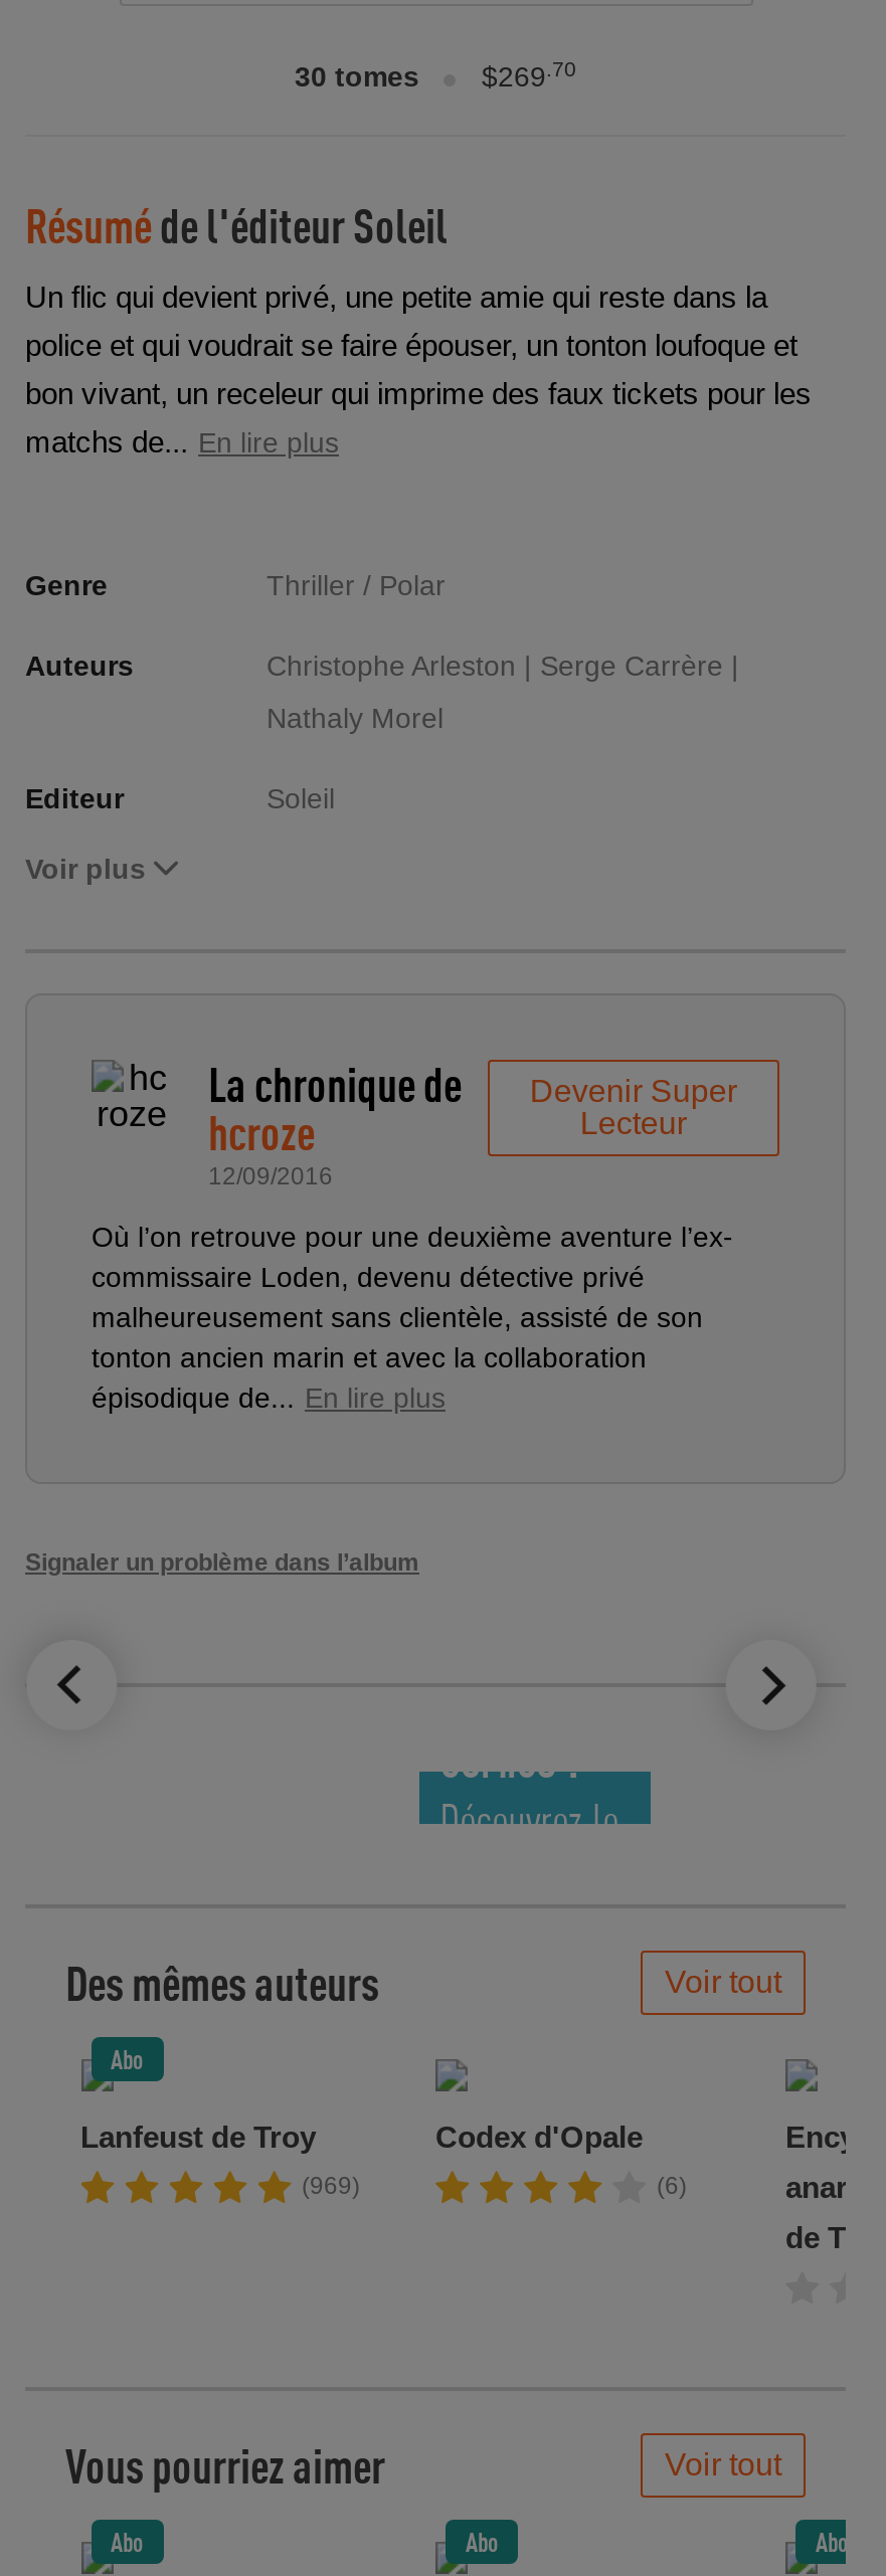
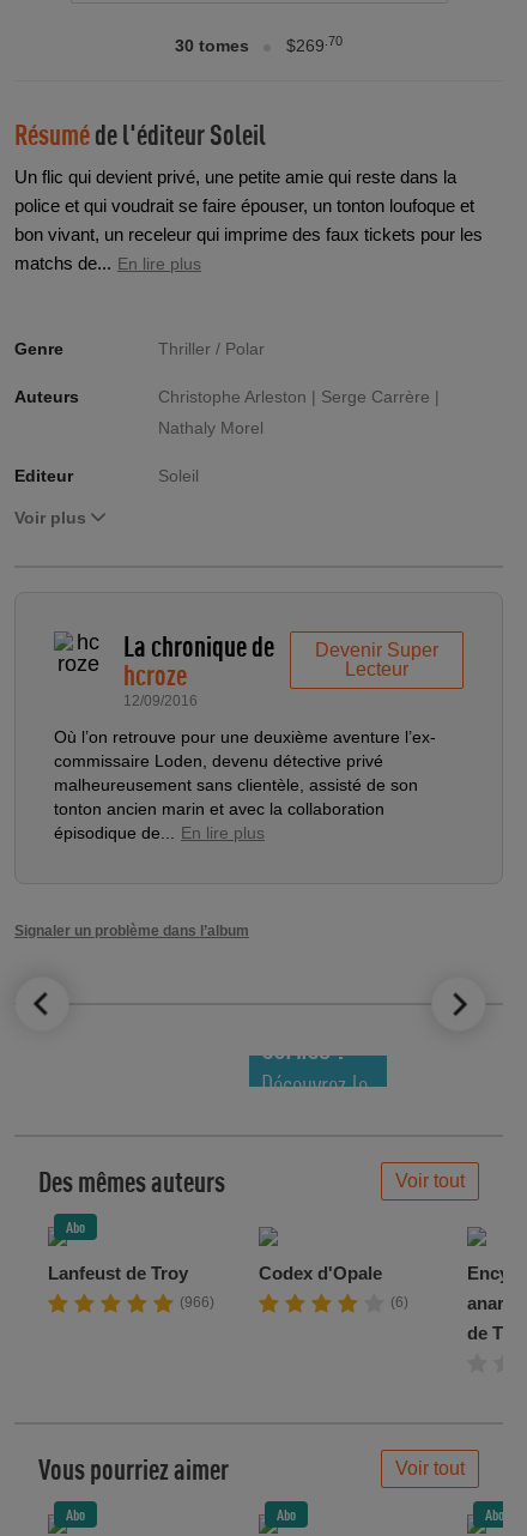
- (969)
+ (966)
